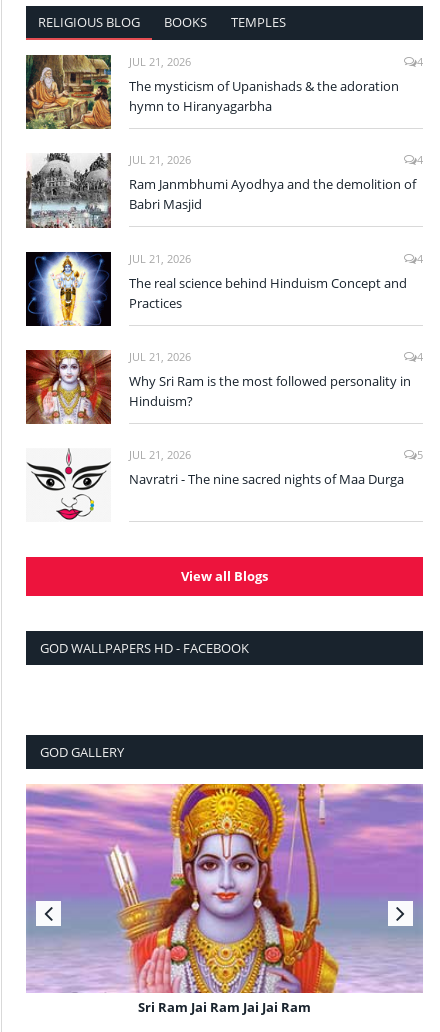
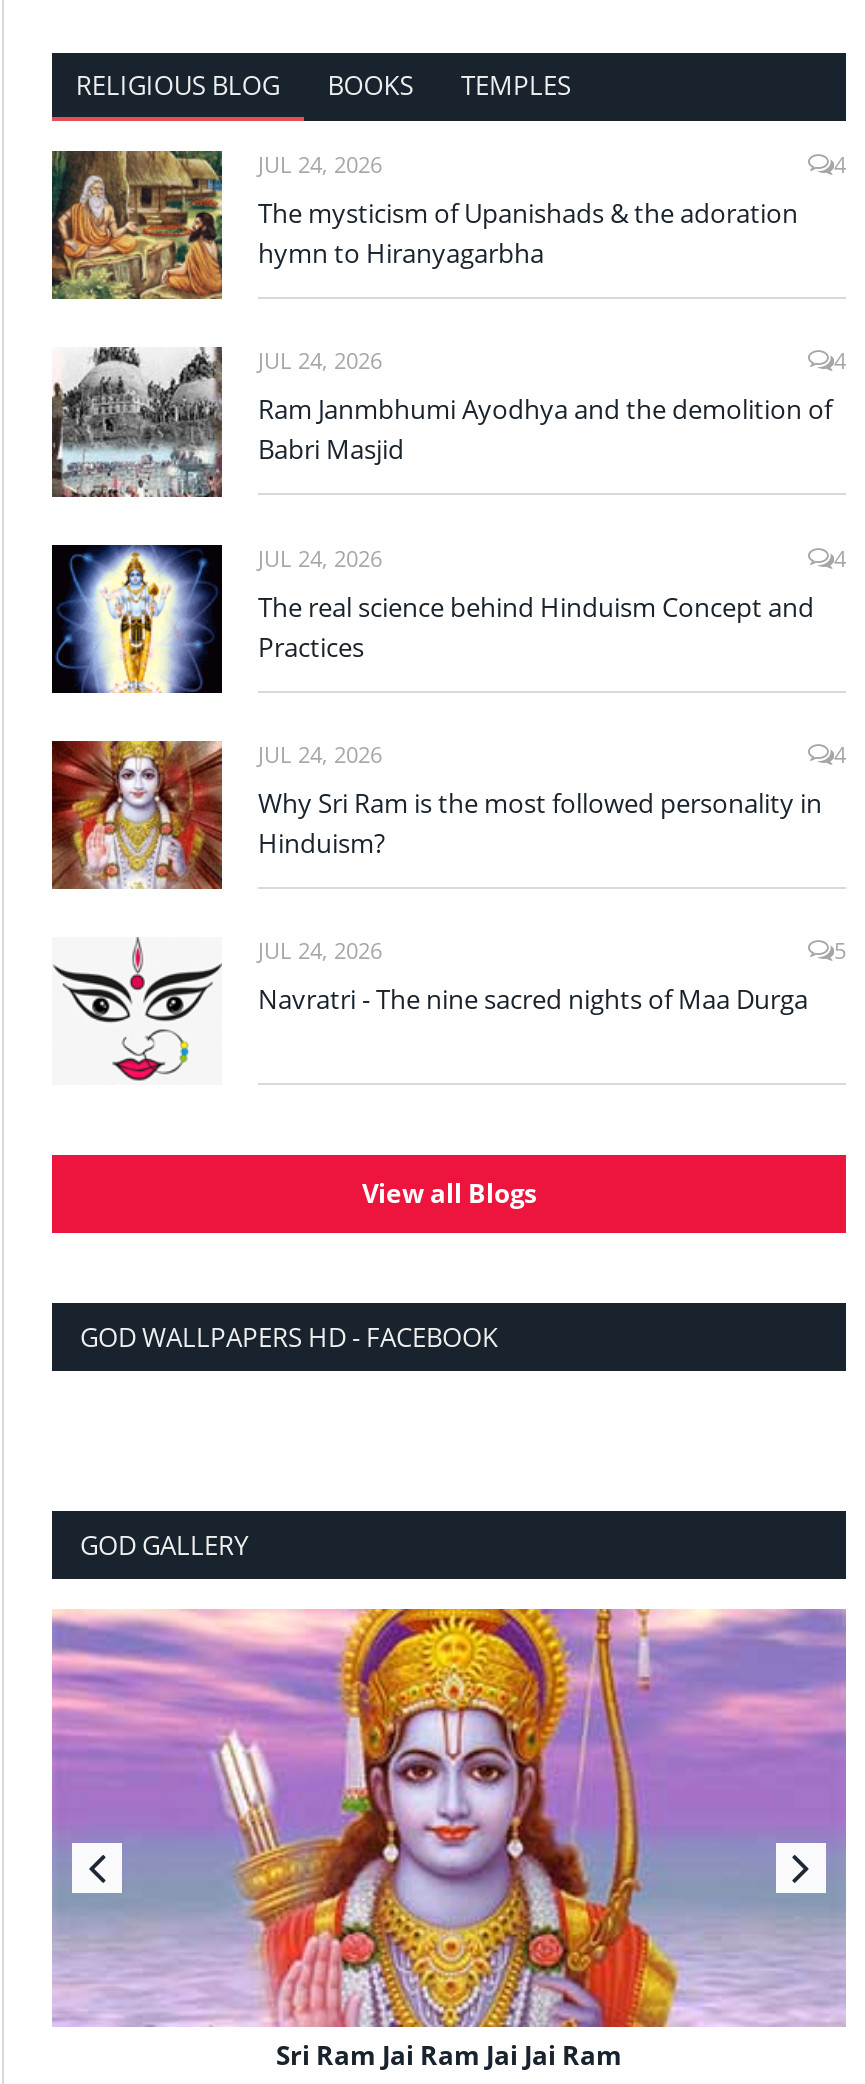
- JUL 21, 2026
+ JUL 24, 2026

- JUL 21, 2026
+ JUL 24, 2026

- JUL 21, 2026
+ JUL 24, 2026

- JUL 21, 2026
+ JUL 24, 2026

- JUL 21, 2026
+ JUL 24, 2026
